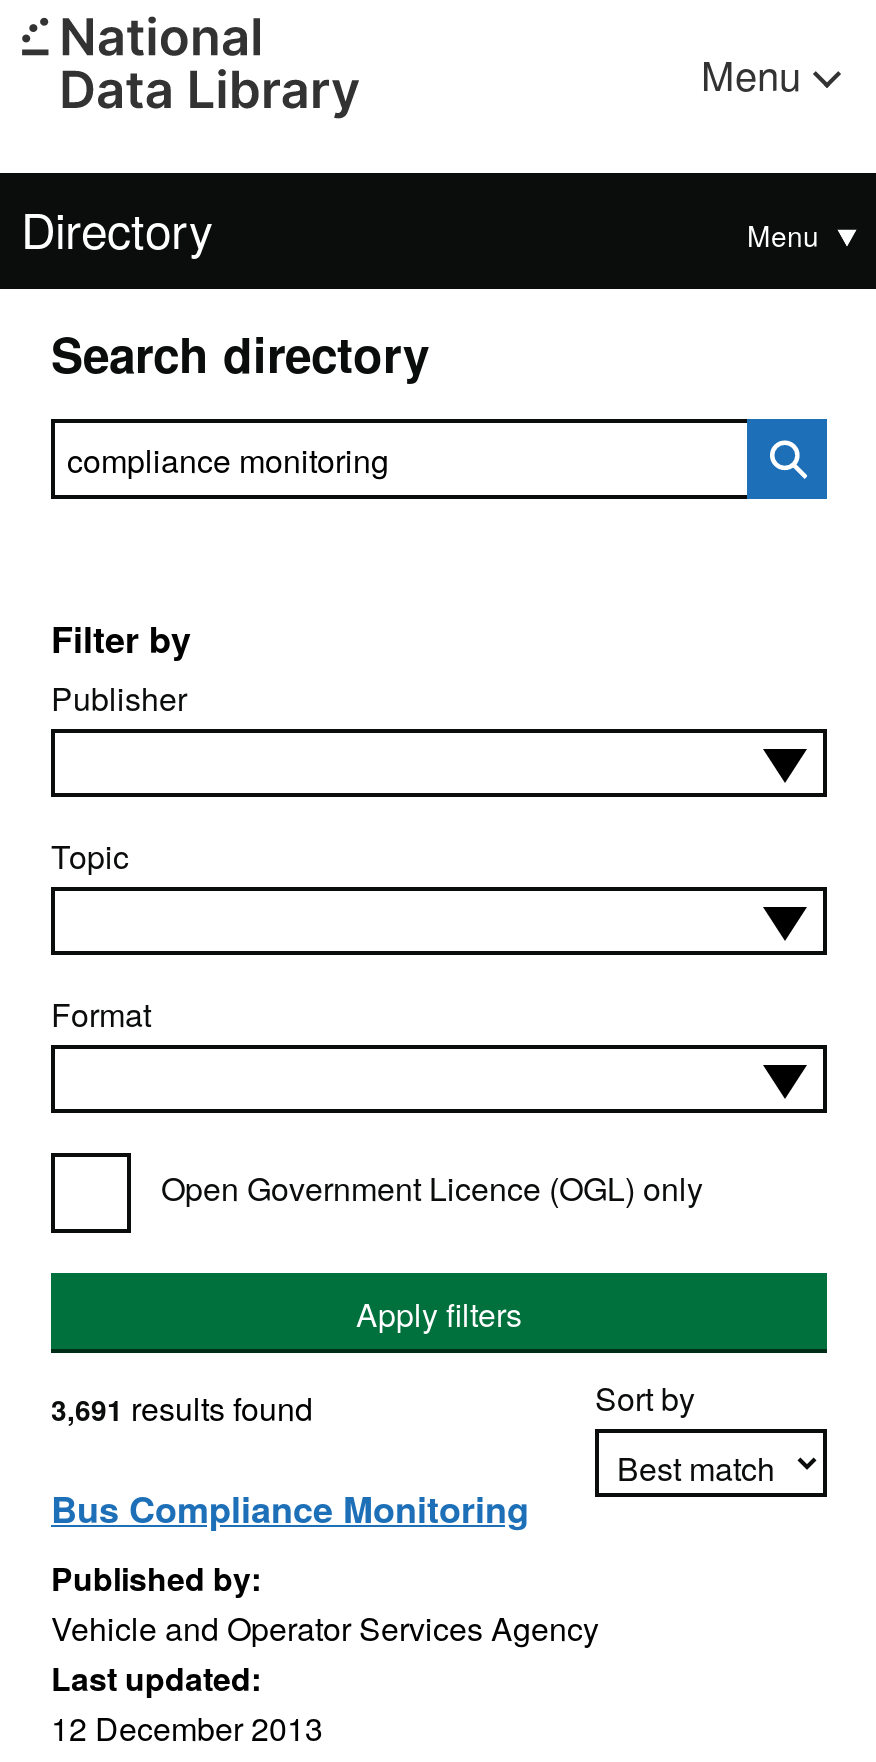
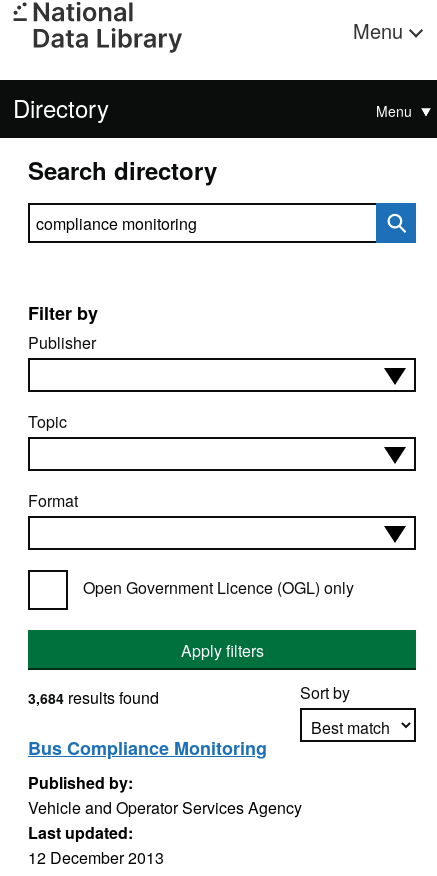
- 3,691 results found
+ 3,684 results found
